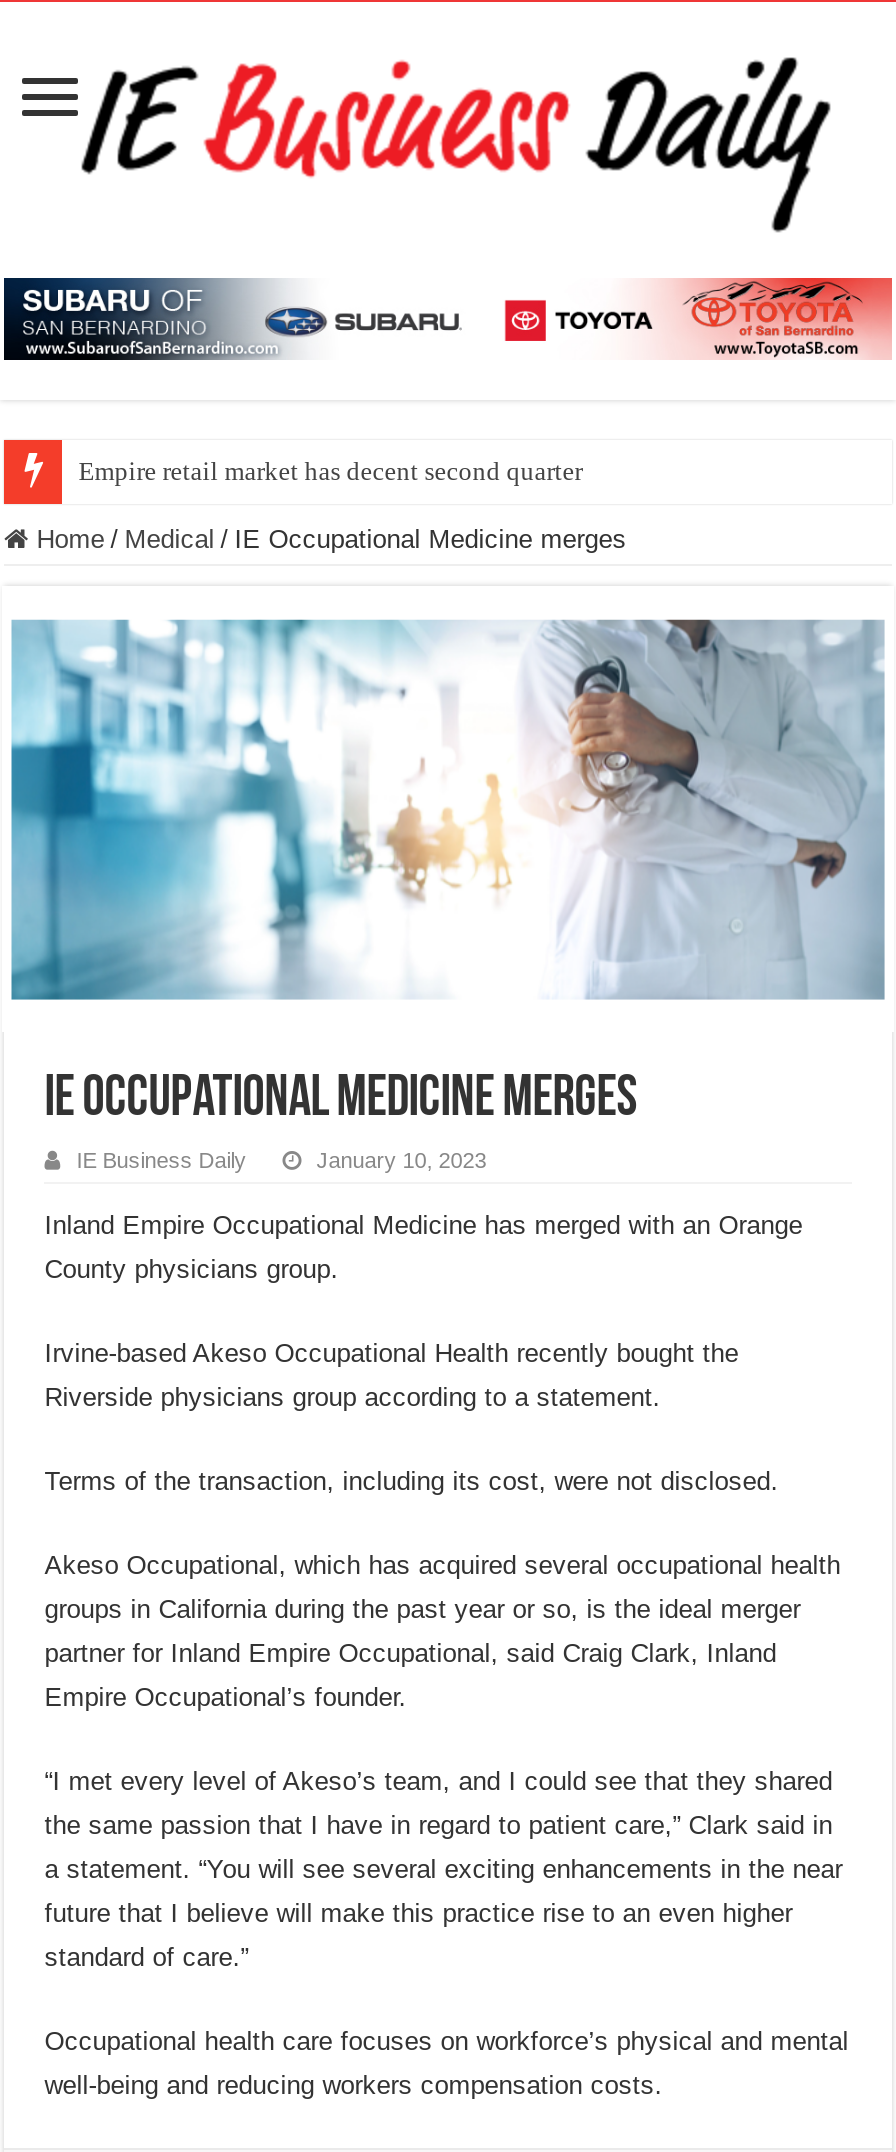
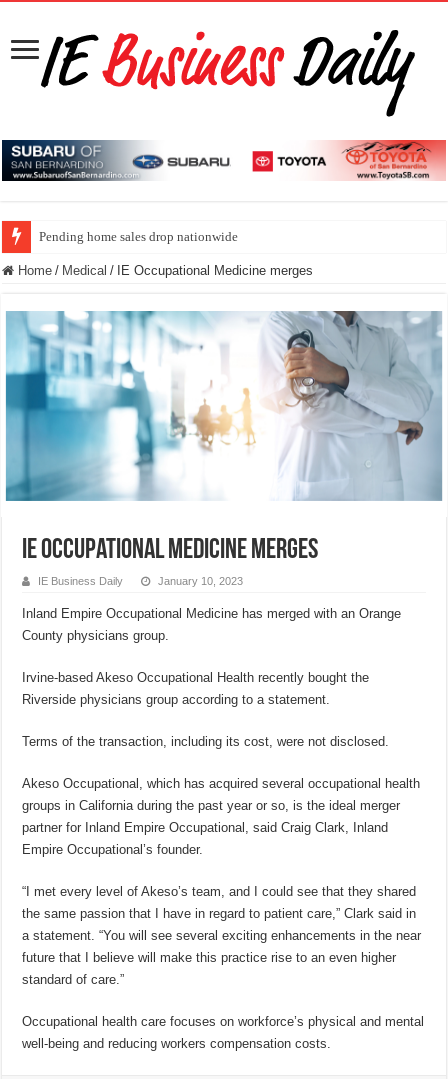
- Empire retail market has decent second quarter
+ Pending home sales drop nationwide
